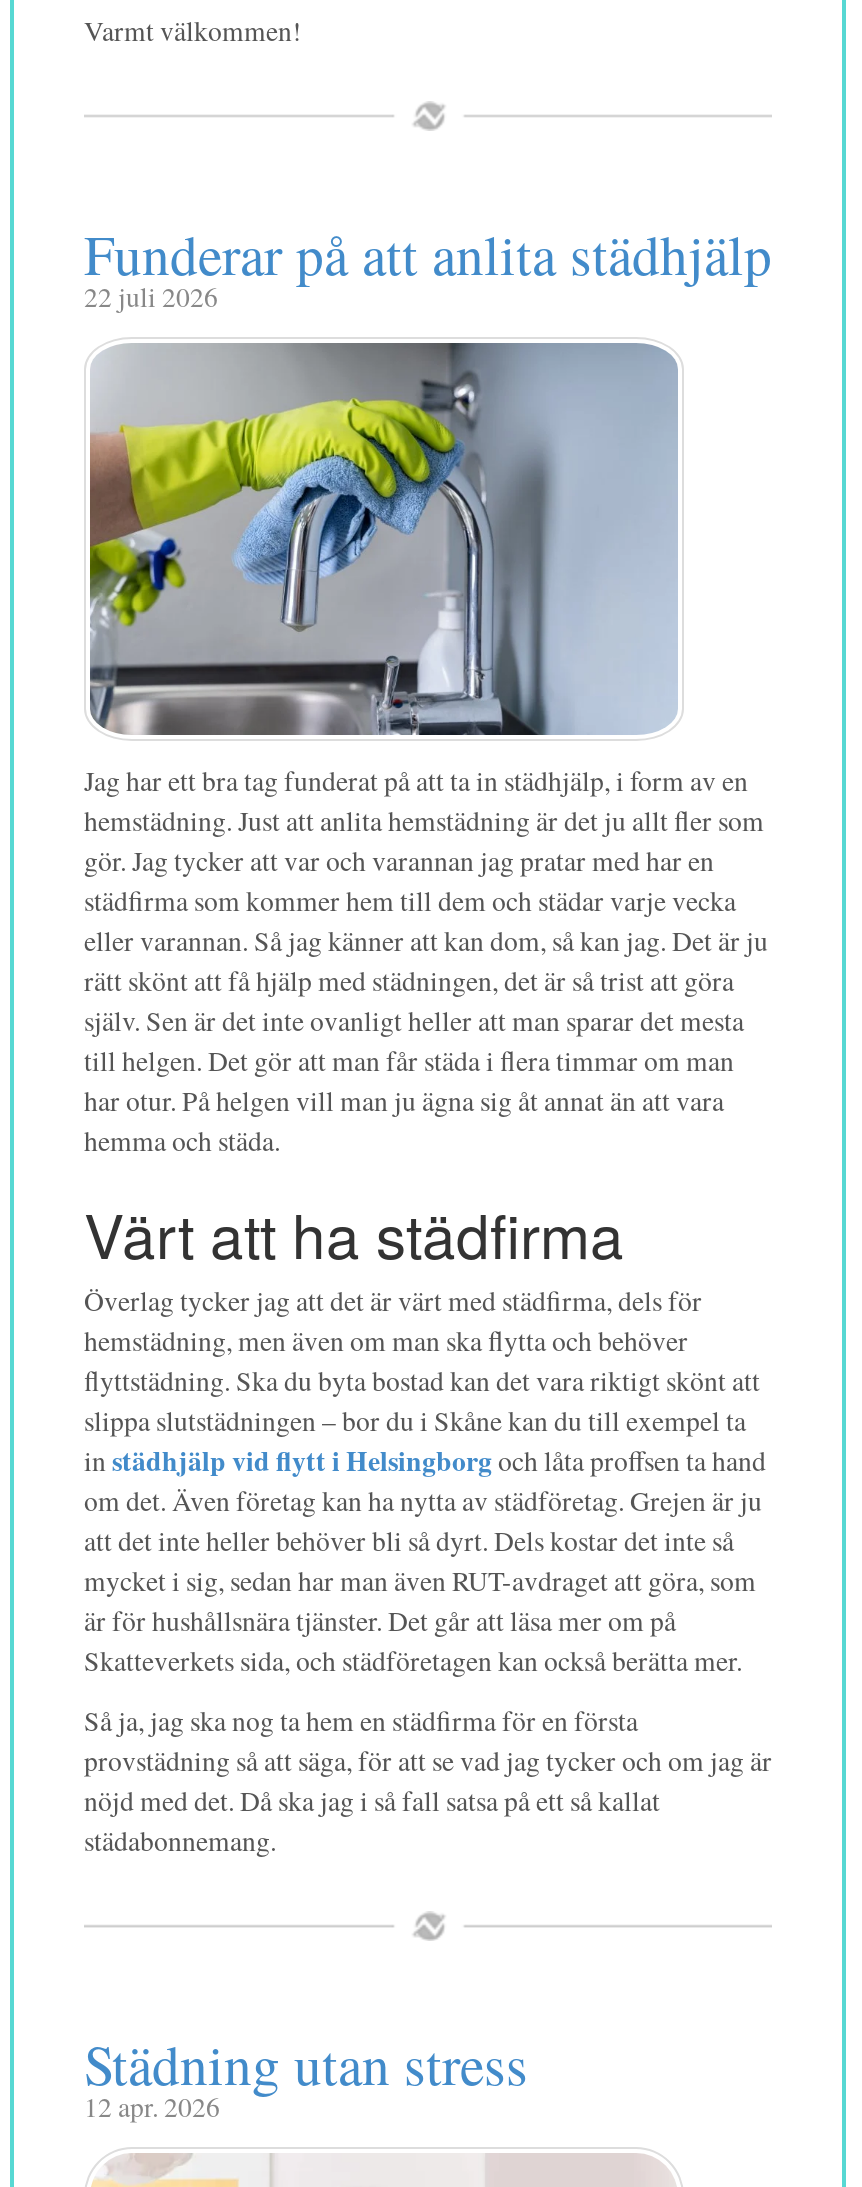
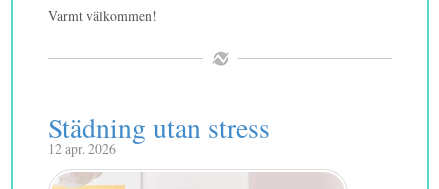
- Funderar på att anlita städhjälp
- 22 juli 2026

- [image]
- Jag har ett bra tag funderat på att ta in städhjälp, i form av en
- hemstädning. Just att anlita hemstädning är det ju allt fler som
- gör. Jag tycker att var och varannan jag pratar med har en
- städfirma som kommer hem till dem och städar varje vecka
- eller varannan. Så jag känner att kan dom, så kan jag. Det är ju
- rätt skönt att få hjälp med städningen, det är så trist att göra
- själv. Sen är det inte ovanligt heller att man sparar det mesta
- till helgen. Det gör att man får städa i flera timmar om man
- har otur. På helgen vill man ju ägna sig åt annat än att vara
- hemma och städa.
- Värt att ha städfirma
- Överlag tycker jag att det är värt med städfirma, dels för
- hemstädning, men även om man ska flytta och behöver
- flyttstädning. Ska du byta bostad kan det vara riktigt skönt att
- slippa slutstädningen – bor du i Skåne kan du till exempel ta
- in städhjälp vid flytt i Helsingborg och låta proffsen ta hand
- om det. Även företag kan ha nytta av städföretag. Grejen är ju
- att det inte heller behöver bli så dyrt. Dels kostar det inte så
- mycket i sig, sedan har man även RUT-avdraget att göra, som
- är för hushållsnära tjänster. Det går att läsa mer om på
- Skatteverkets sida, och städföretagen kan också berätta mer.
- Så ja, jag ska nog ta hem en städfirma för en första
- provstädning så att säga, för att se vad jag tycker och om jag är
- nöjd med det. Då ska jag i så fall satsa på ett så kallat
- städabonnemang.
